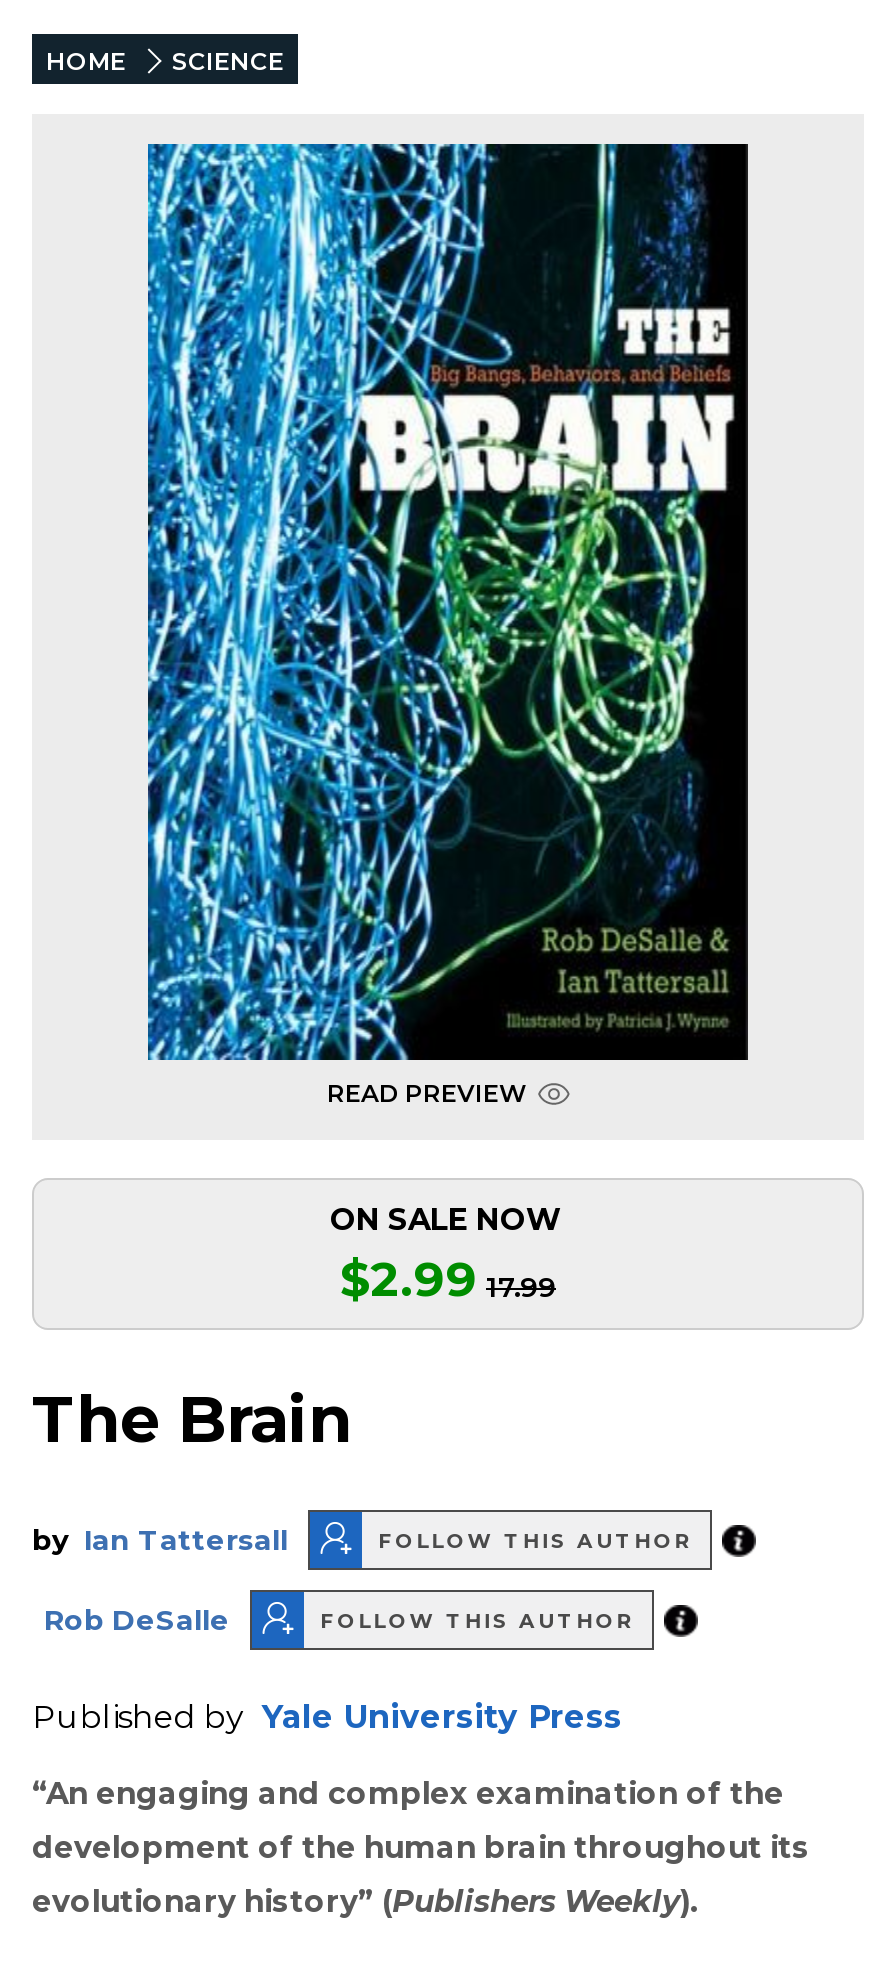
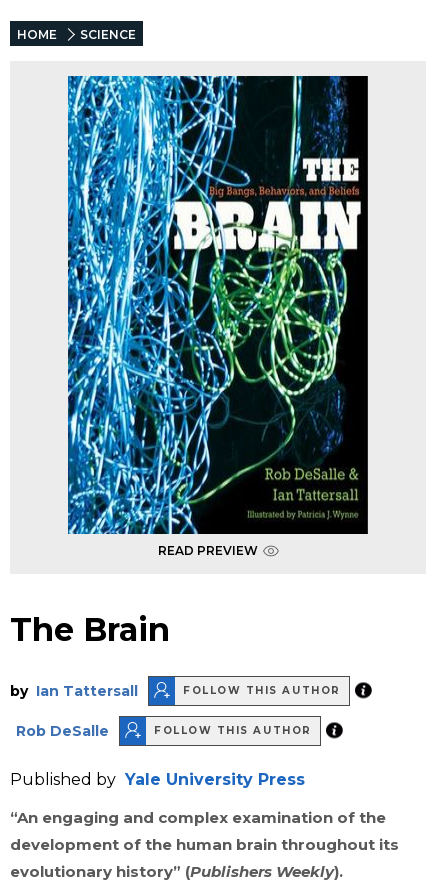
- ON SALE NOW
- $2.99 17.99
